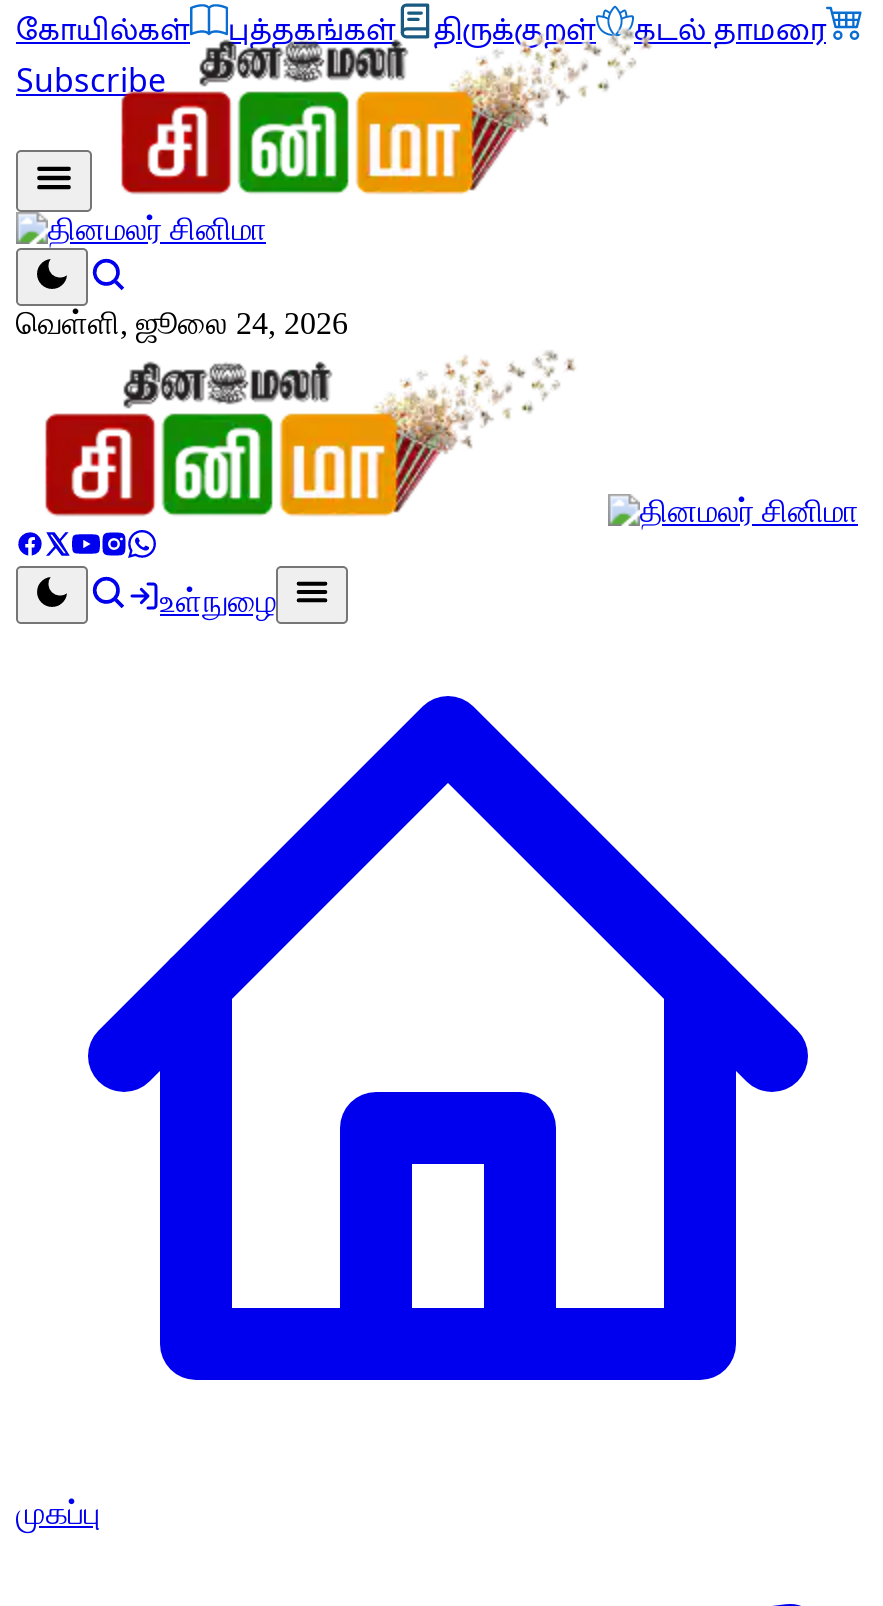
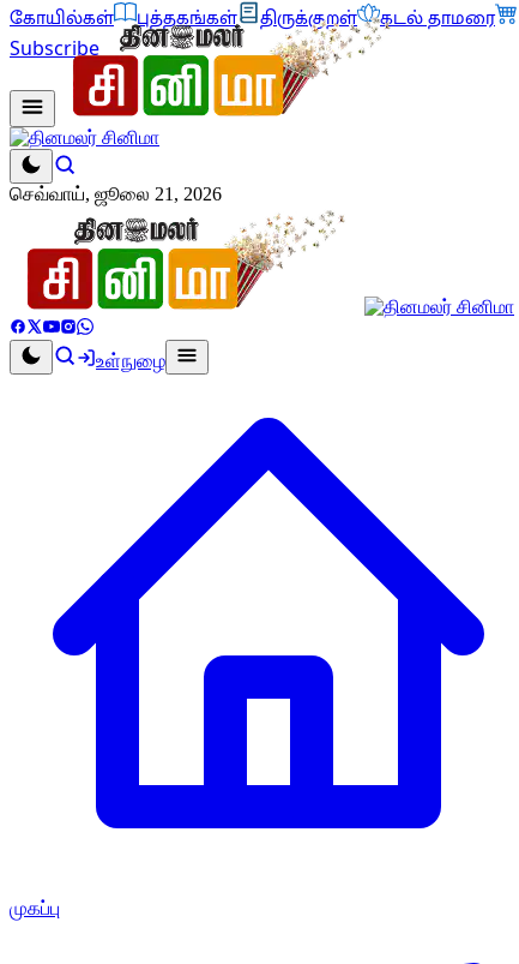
- வெள்ளி, ஜூலை 24, 2026
+ செவ்வாய், ஜூலை 21, 2026
